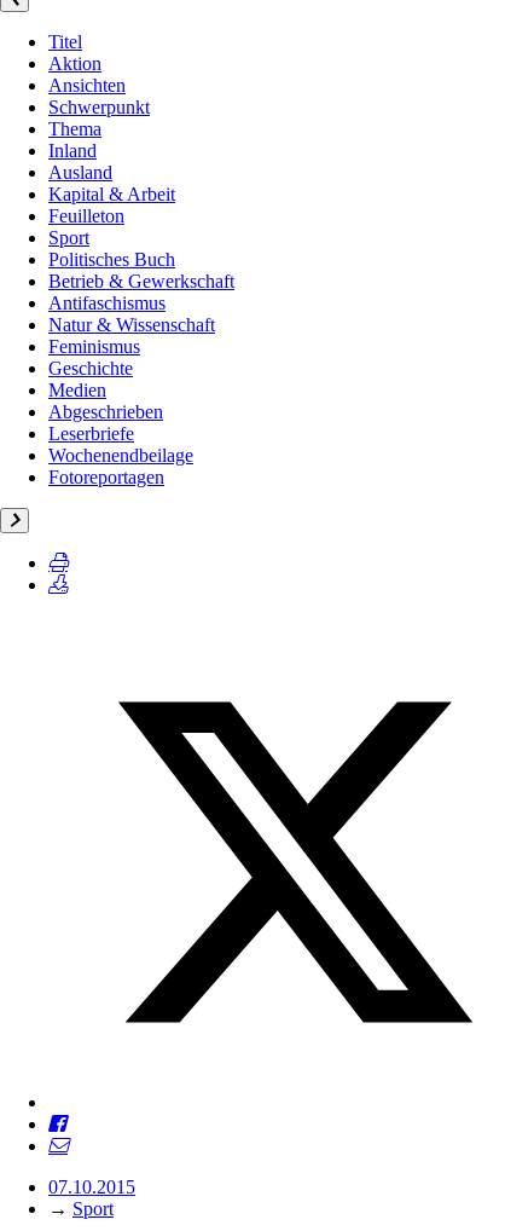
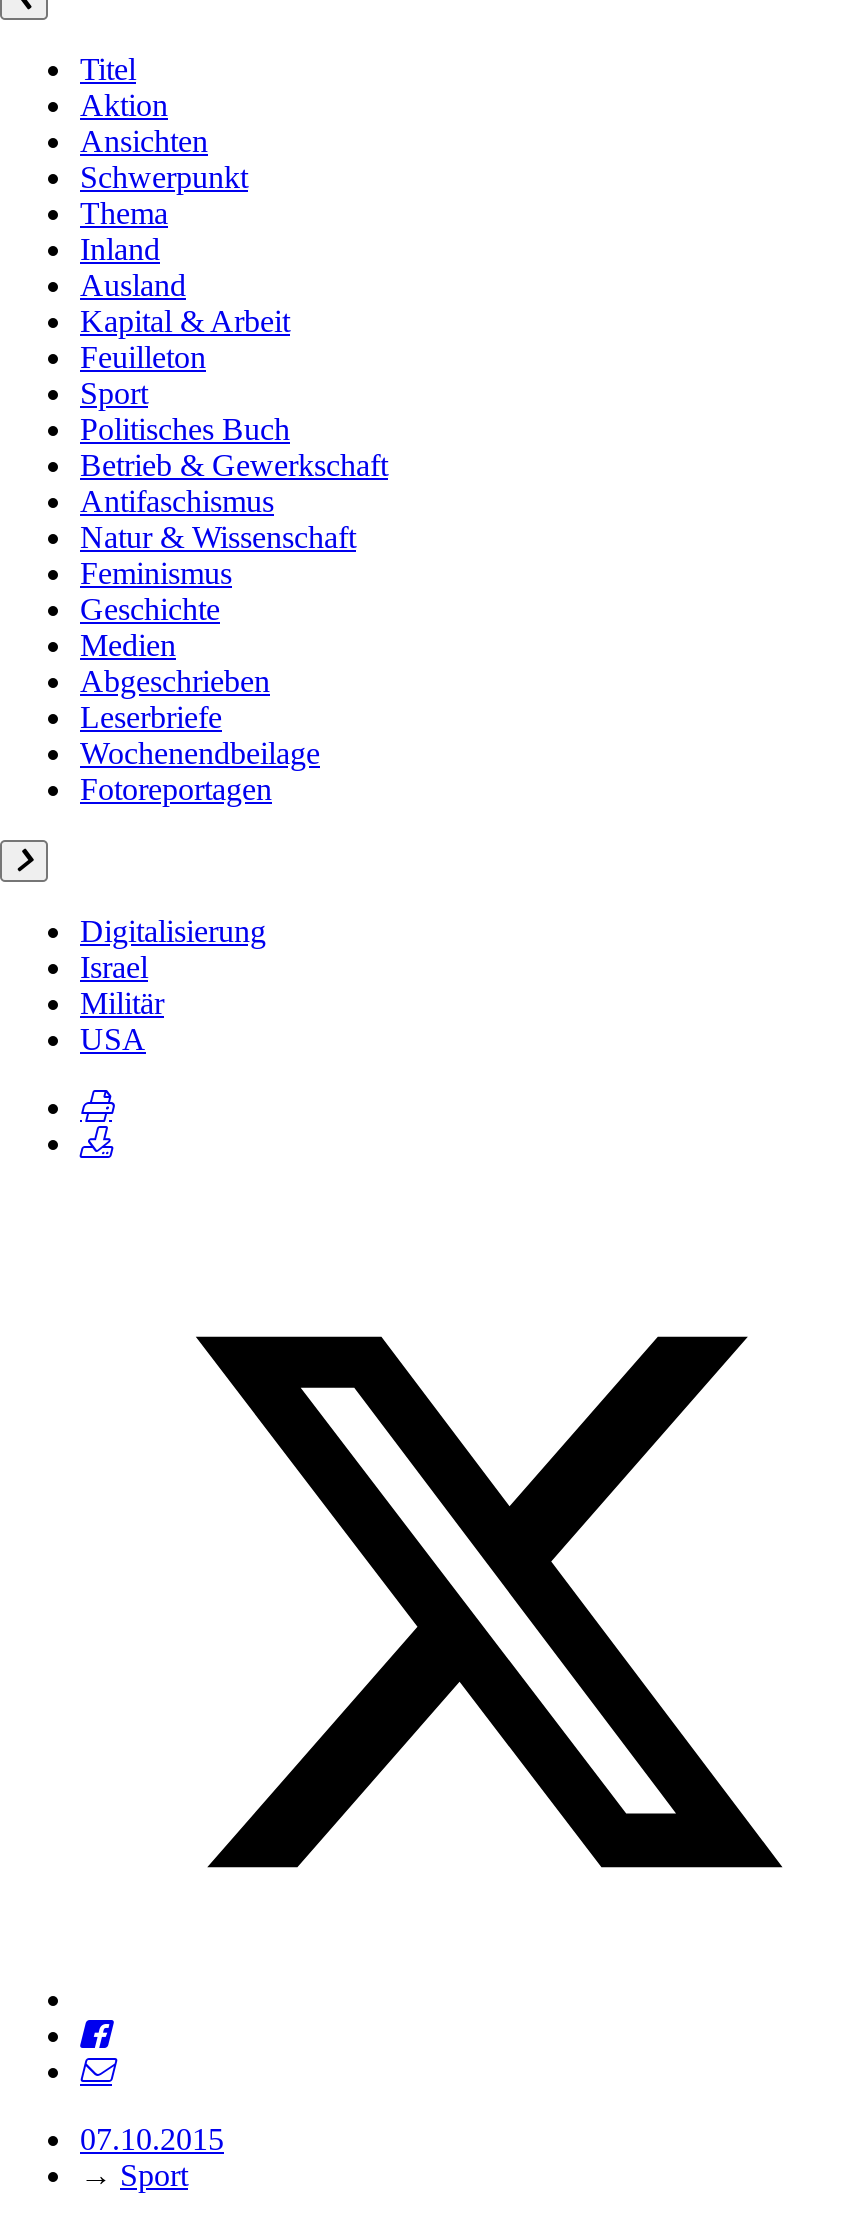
+ Digitalisierung
+ Israel
+ Militär
+ USA
